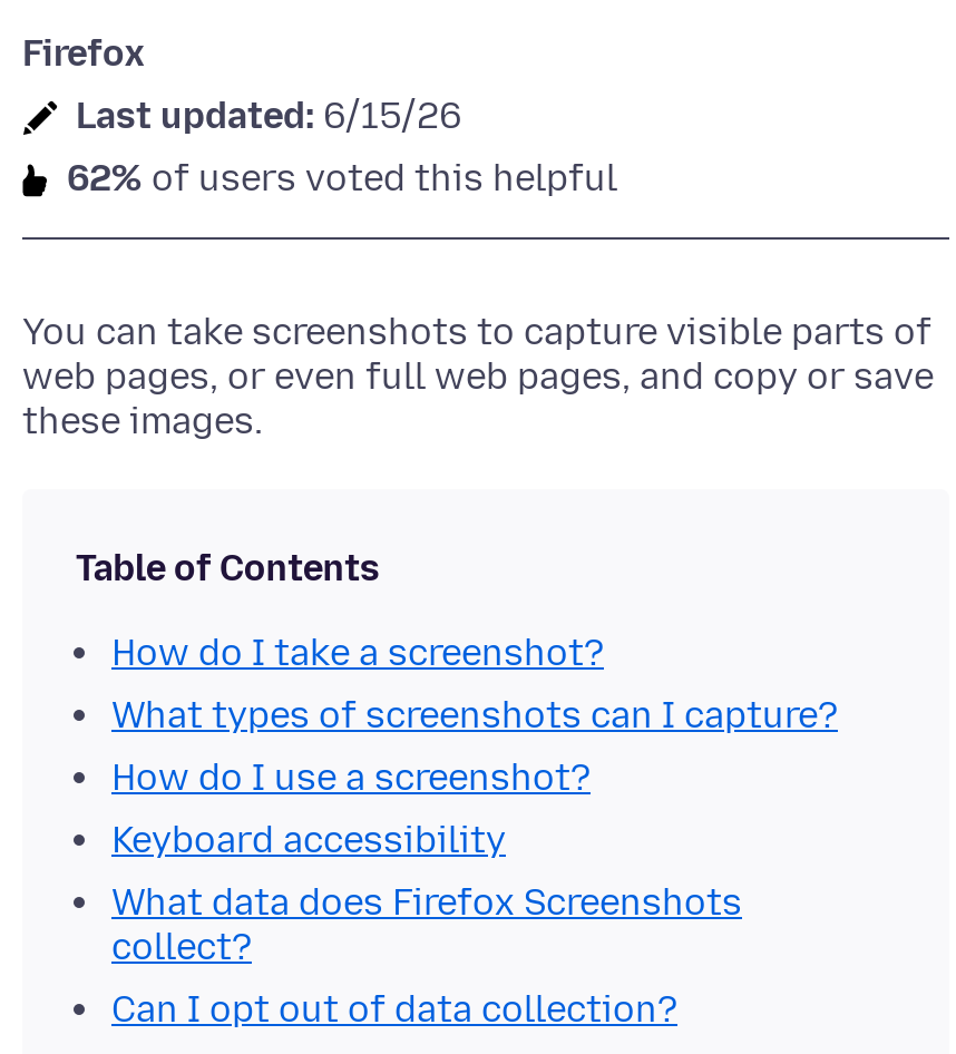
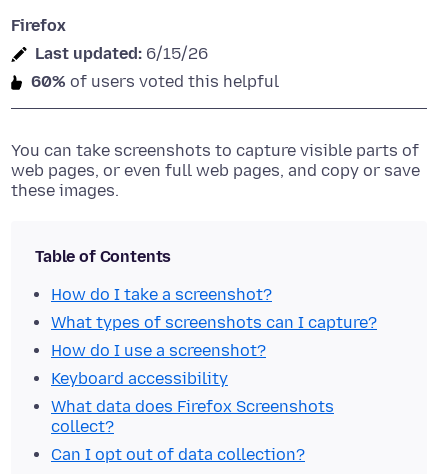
- 62% of users voted this helpful
+ 60% of users voted this helpful
